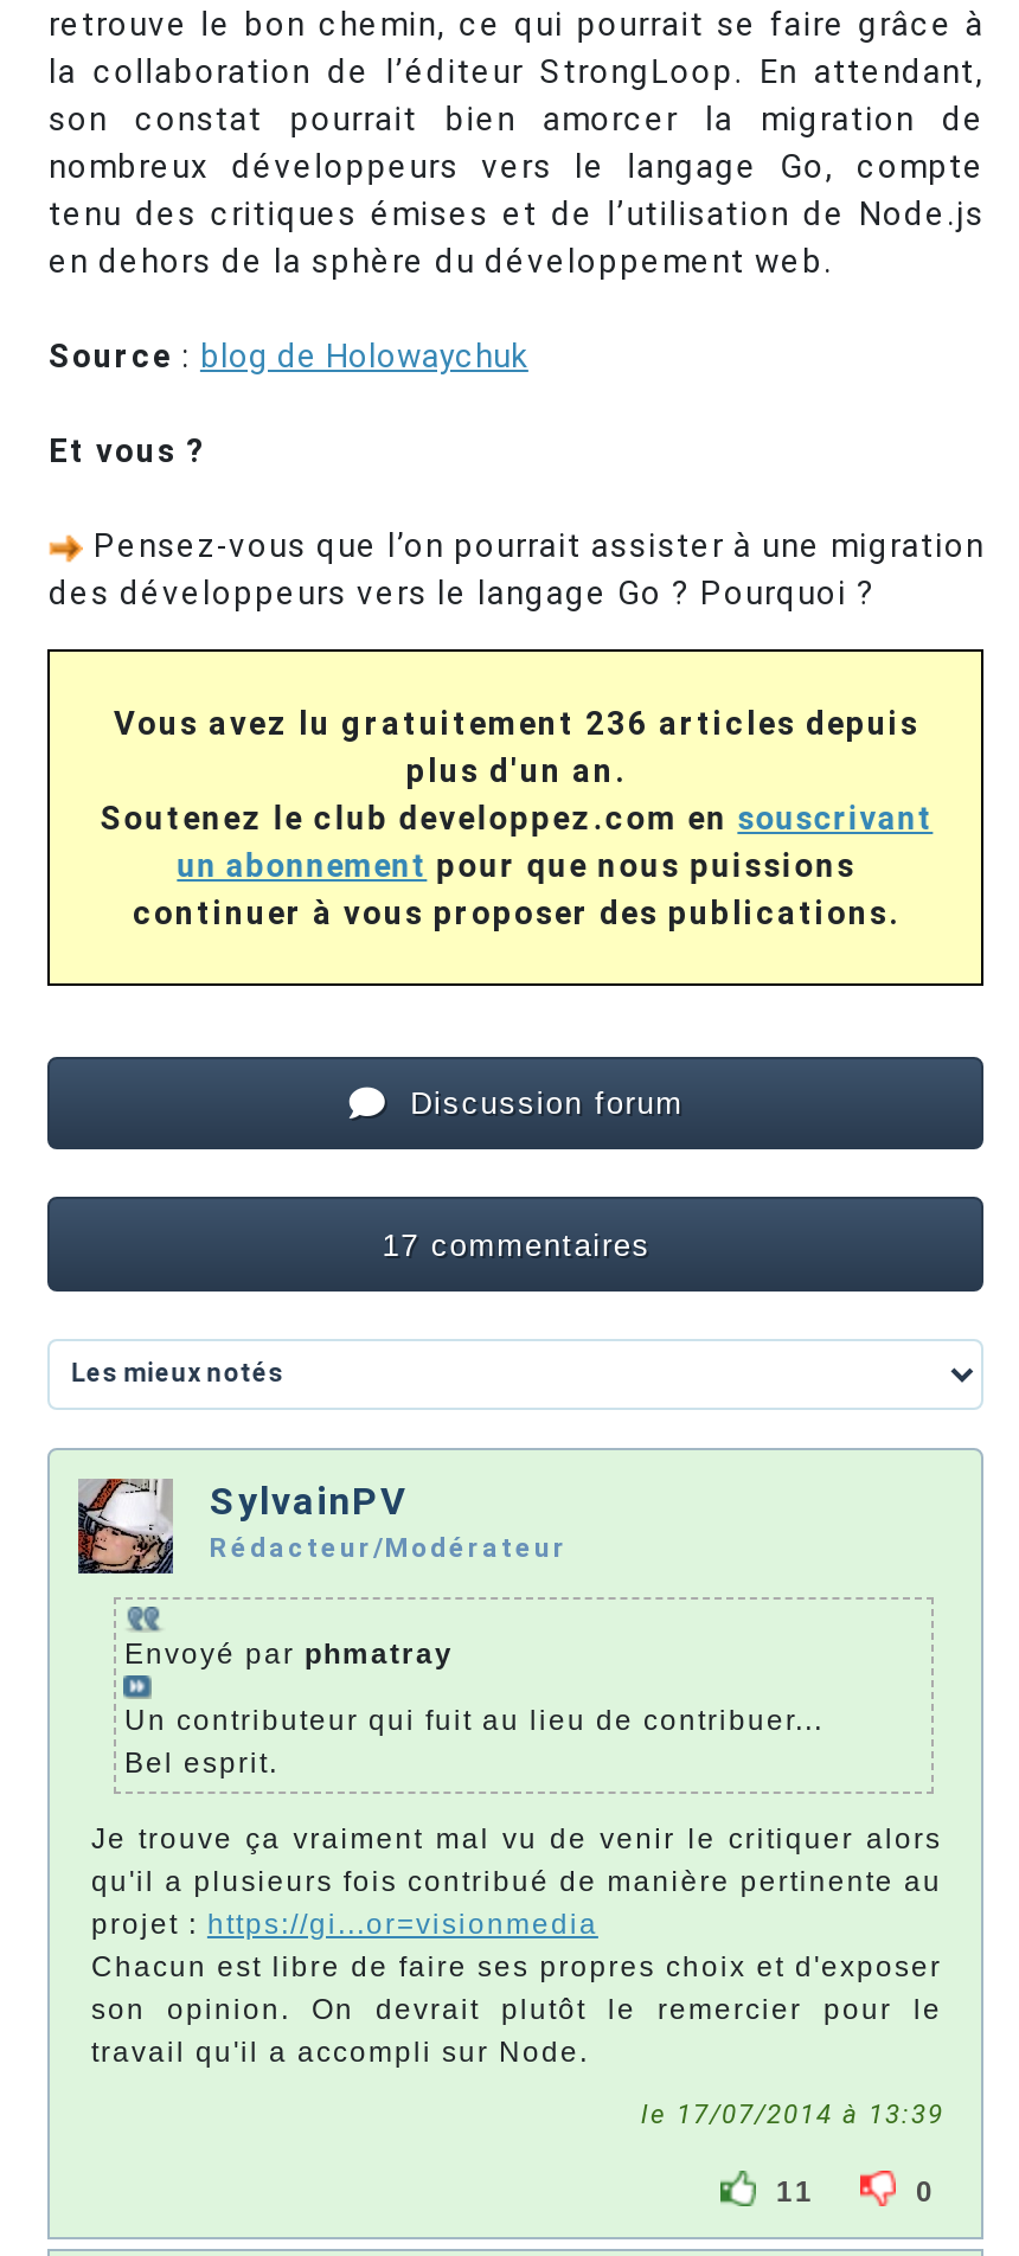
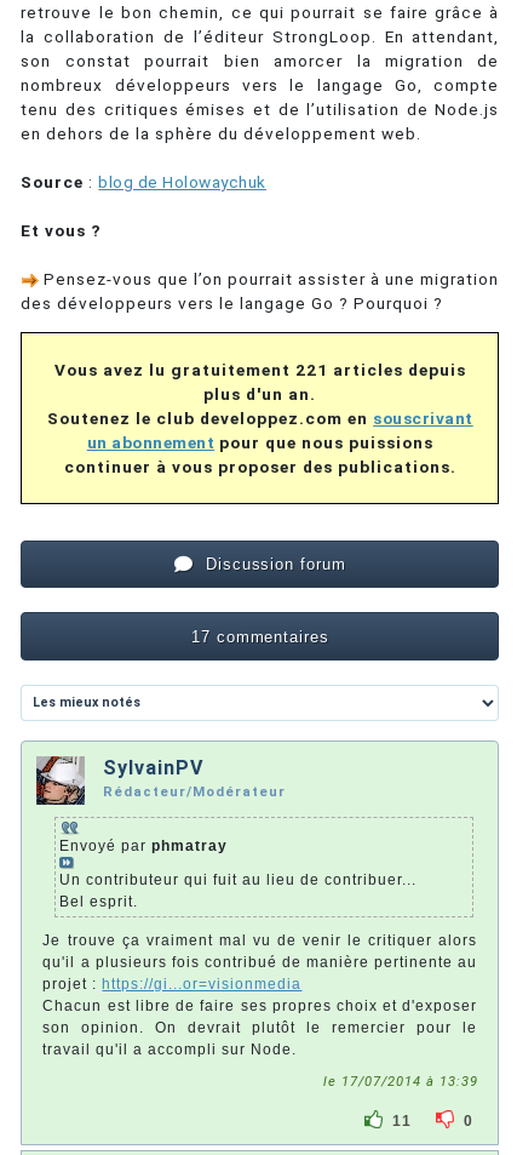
- Vous avez lu gratuitement 236 articles depuis
+ Vous avez lu gratuitement 221 articles depuis
